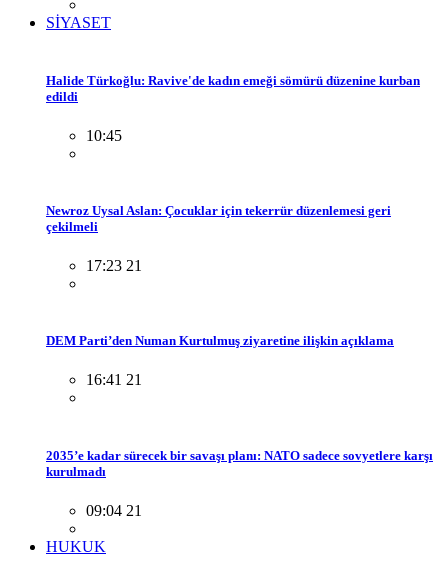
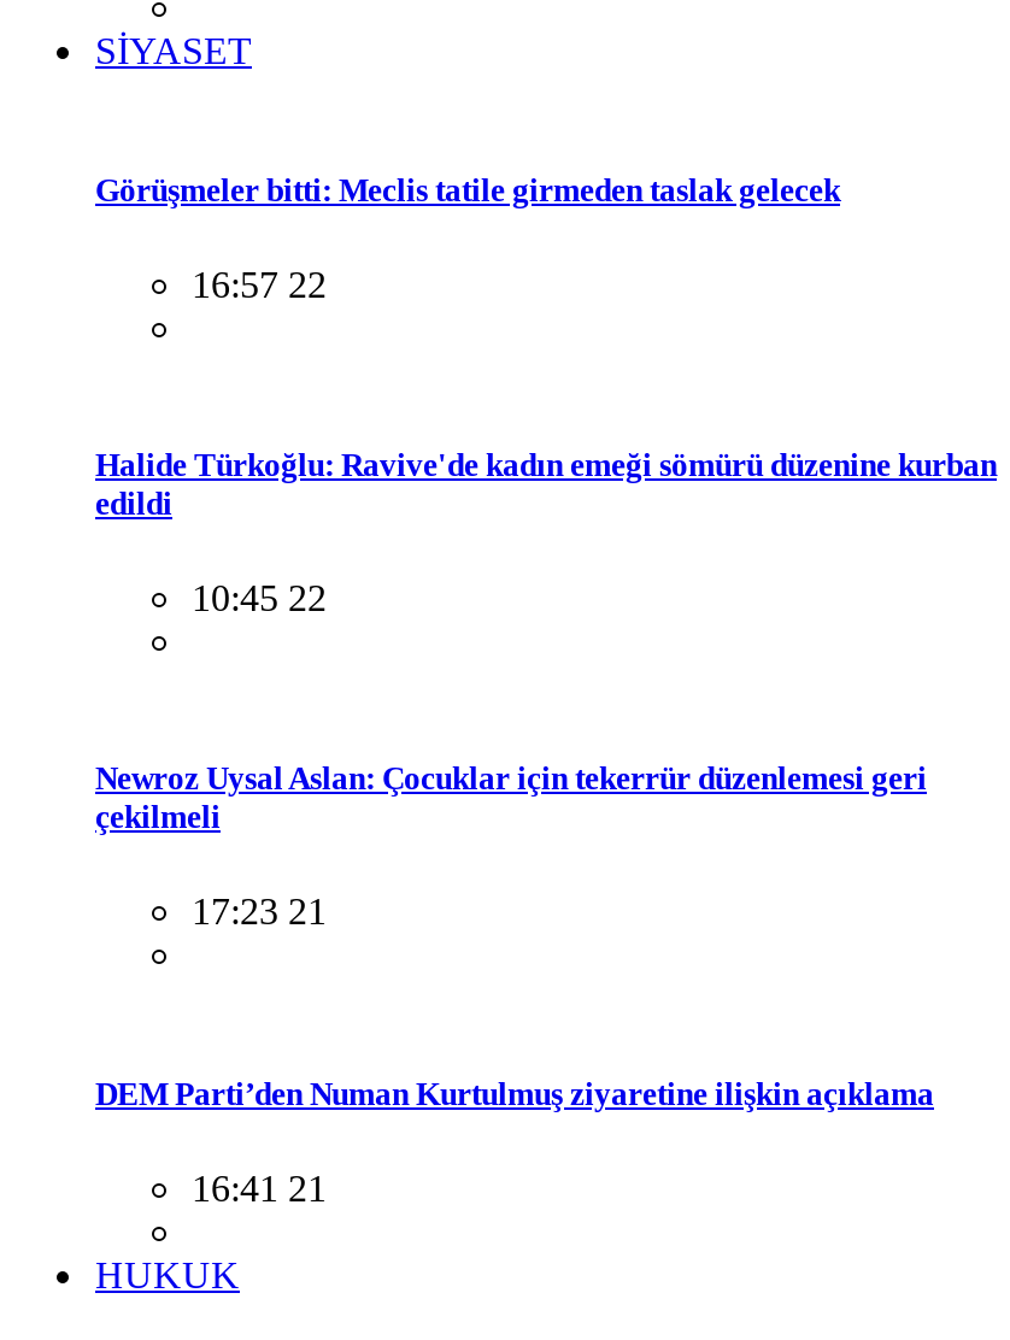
+ Görüşmeler bitti: Meclis tatile girmeden taslak gelecek
+ 16:57 22

moved down: Halide Türkoğlu: Ravive'de kadın emeği sömürü düzenine kurban | edildi

- 10:45
+ 10:45 22

moved down: Newroz Uysal Aslan: Çocuklar için tekerrür düzenlemesi geri | çekilmeli | 17:23 21 | DEM Parti’den Numan Kurtulmuş ziyaretine ilişkin açıklama | 16:41 21

- 2035’e kadar sürecek bir savaşı planı: NATO sadece sovyetlere karşı
- kurulmadı
- 09:04 21
